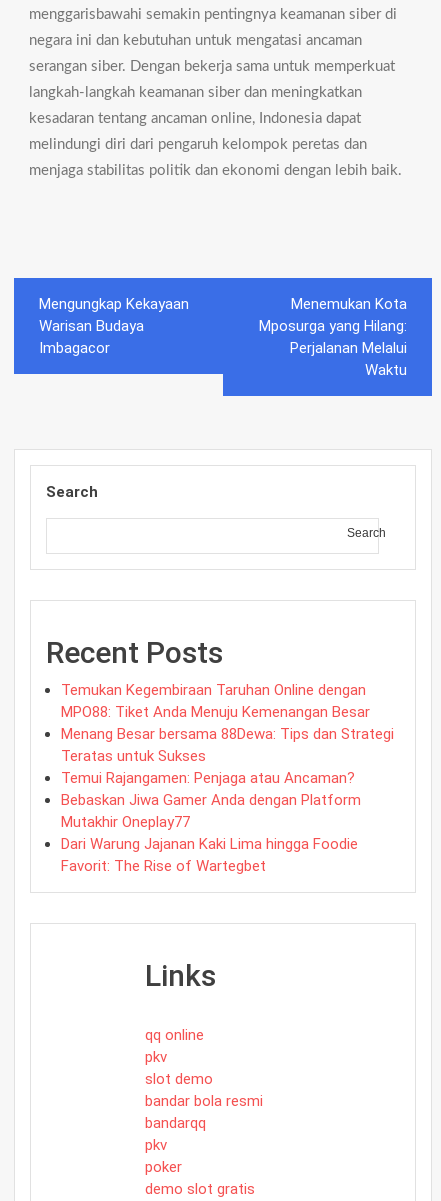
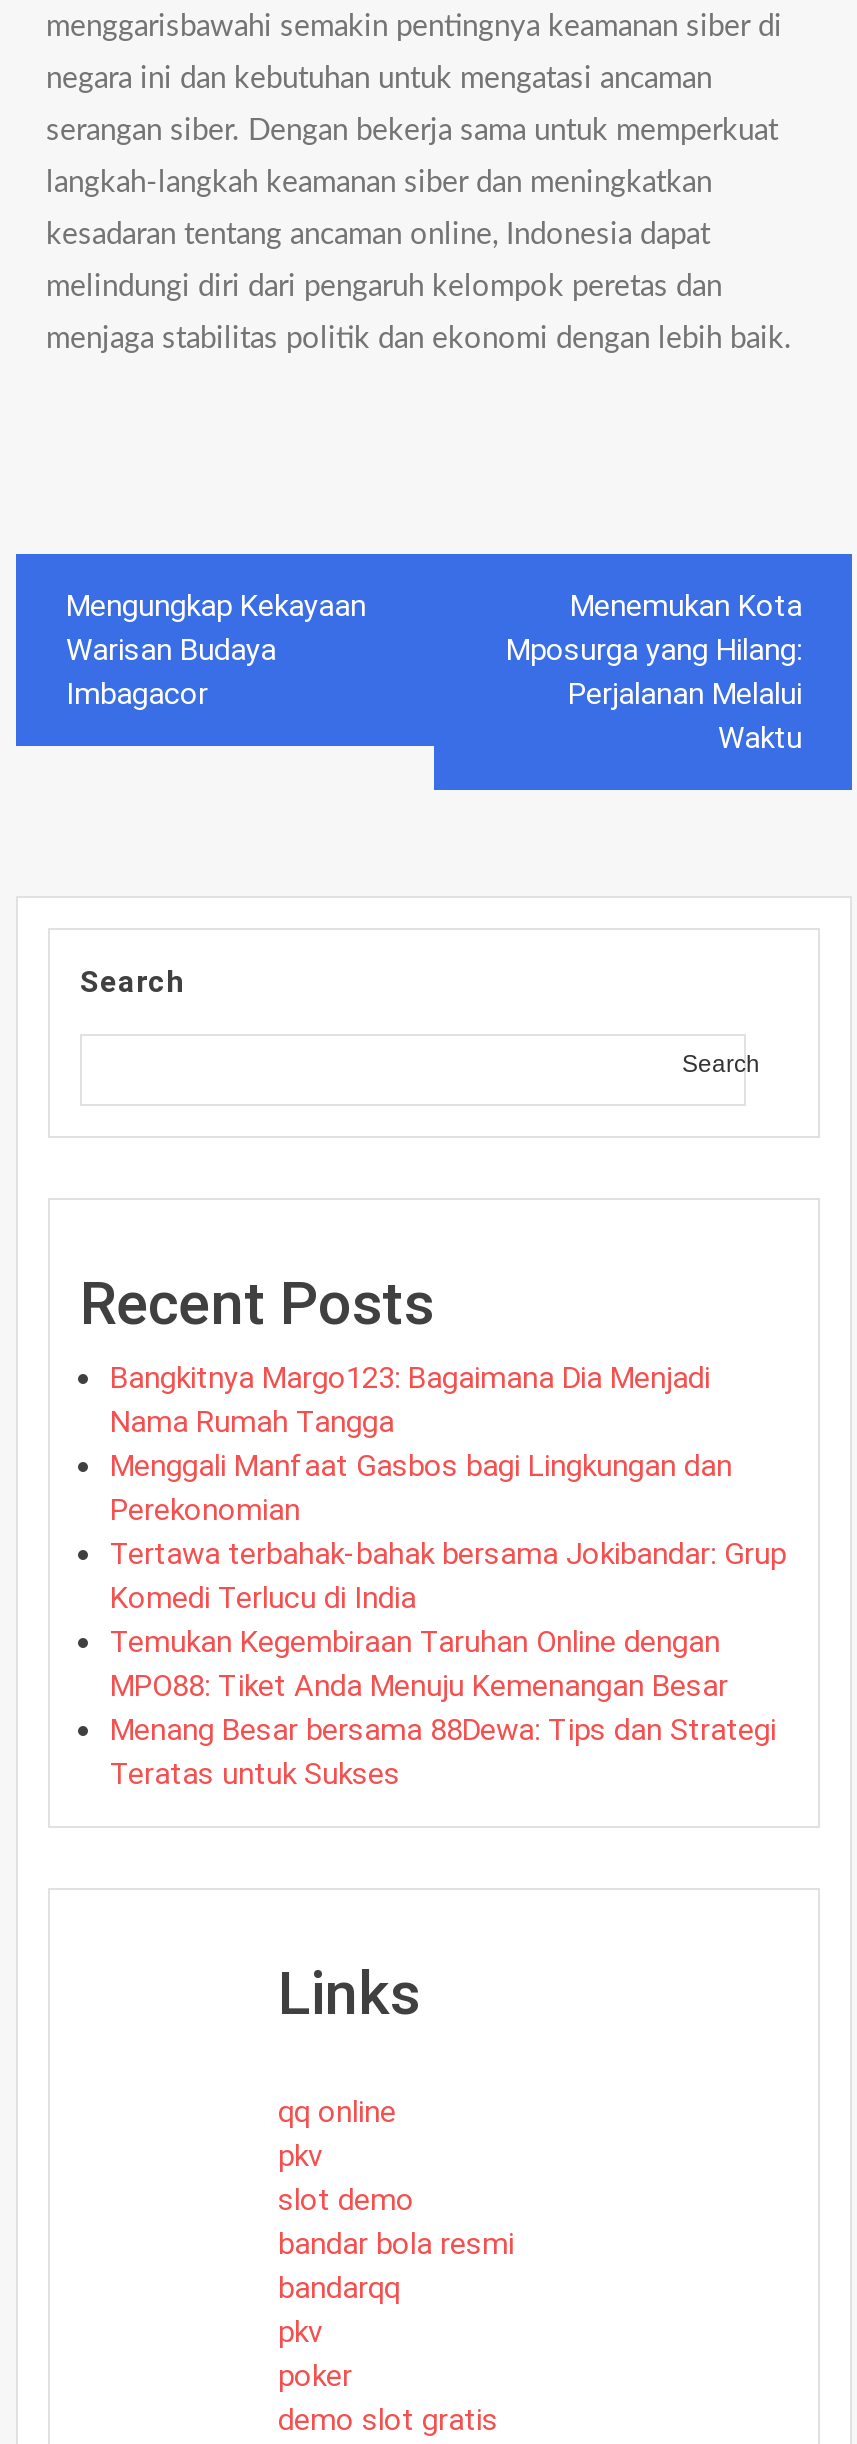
+ Bangkitnya Margo123: Bagaimana Dia Menjadi
+ Nama Rumah Tangga
+ Menggali Manfaat Gasbos bagi Lingkungan dan
+ Perekonomian
+ Tertawa terbahak-bahak bersama Jokibandar: Grup
+ Komedi Terlucu di India

moved down: Temukan Kegembiraan Taruhan Online dengan | MPO88: Tiket Anda Menuju Kemenangan Besar | Menang Besar bersama 88Dewa: Tips dan Strategi | Teratas untuk Sukses

- Temui Rajangamen: Penjaga atau Ancaman?
- Bebaskan Jiwa Gamer Anda dengan Platform
- Mutakhir Oneplay77
- Dari Warung Jajanan Kaki Lima hingga Foodie
- Favorit: The Rise of Wartegbet
